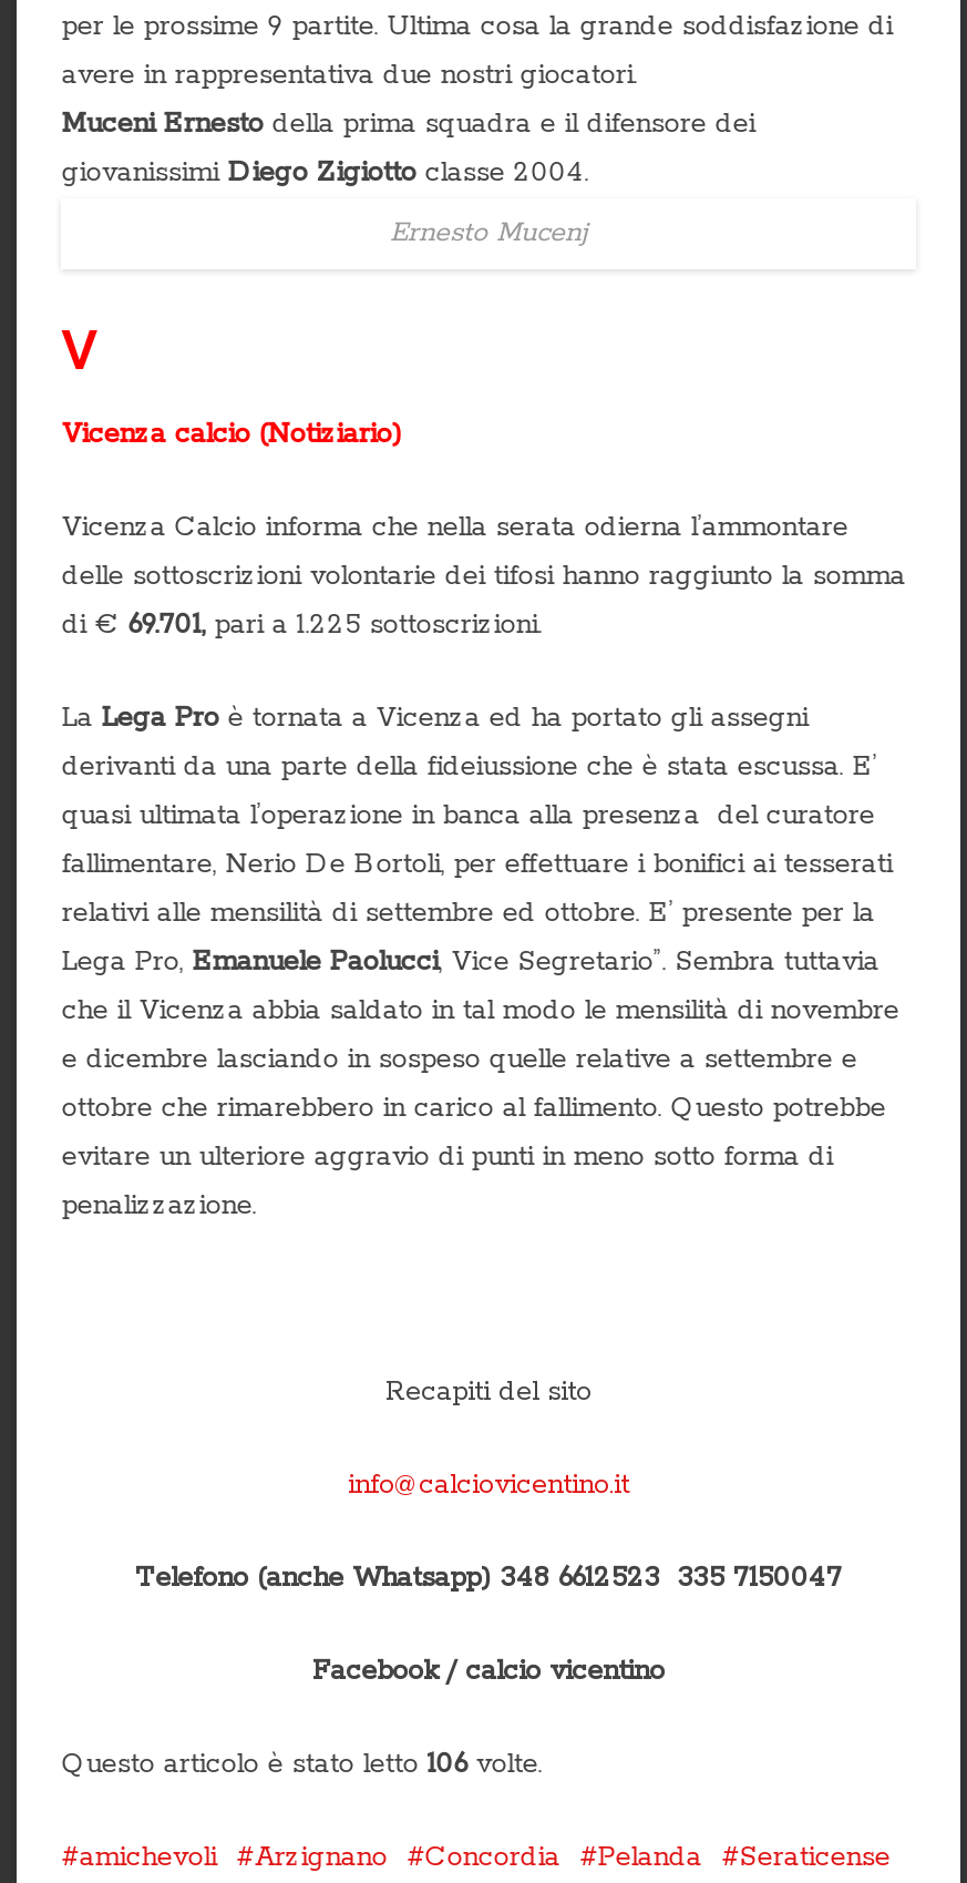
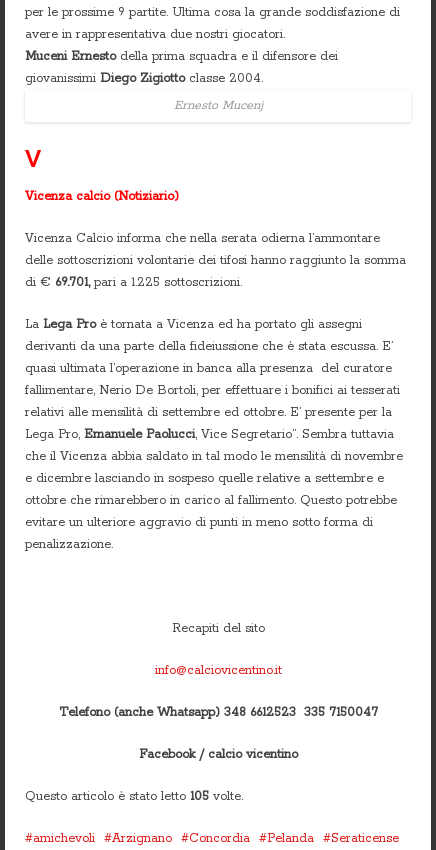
- Questo articolo è stato letto 106 volte.
+ Questo articolo è stato letto 105 volte.
